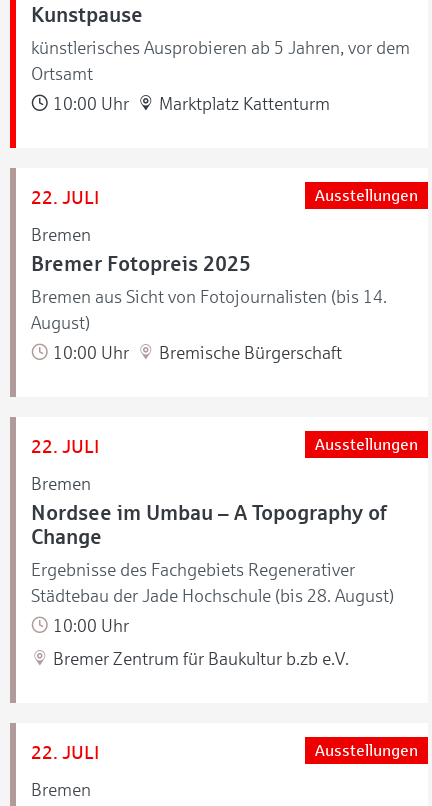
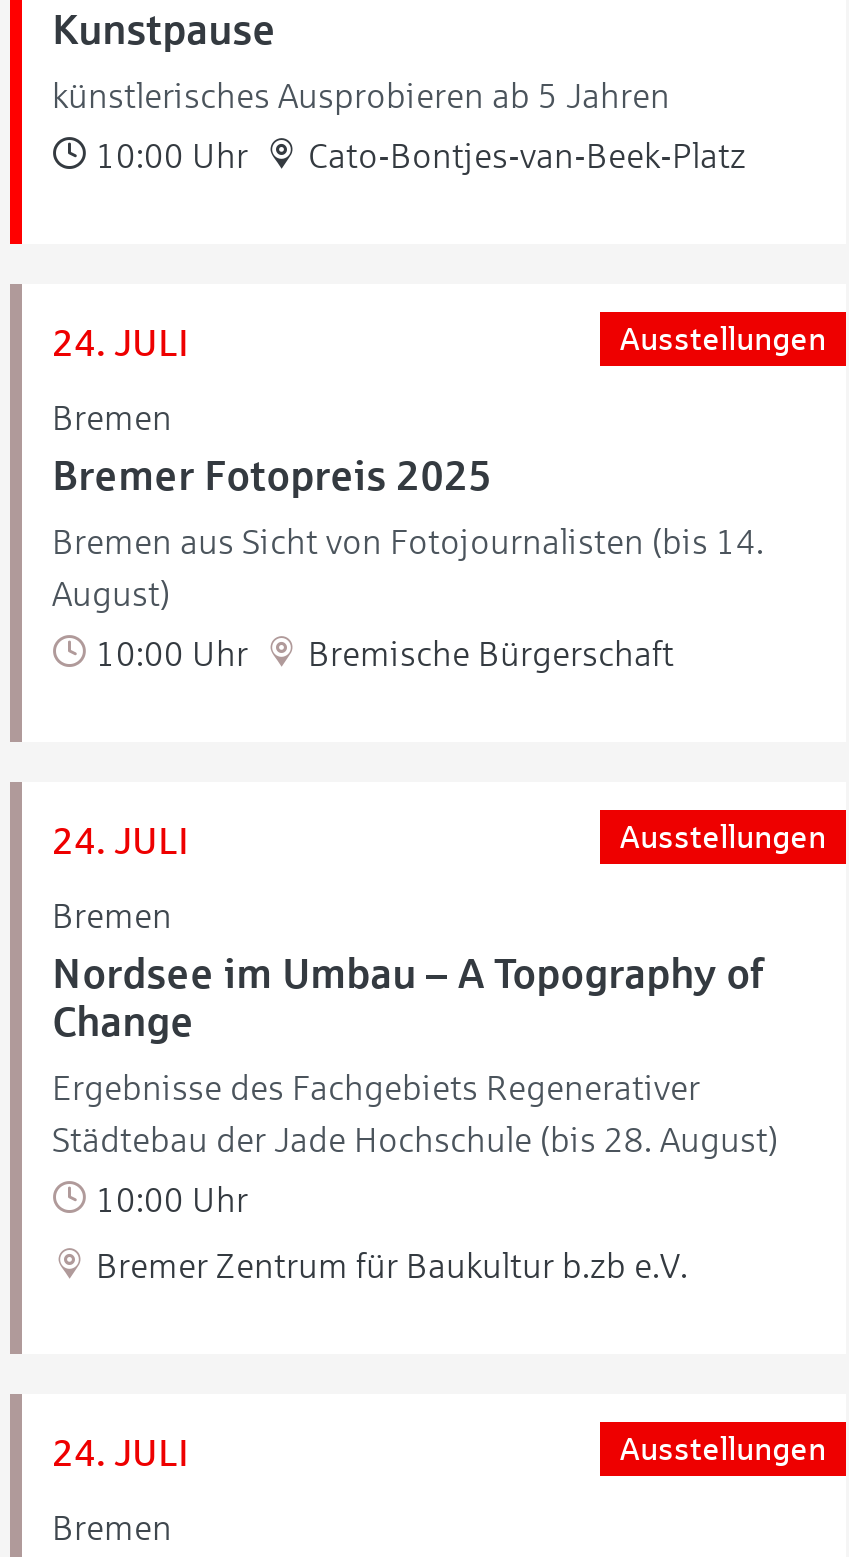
- künstlerisches Ausprobieren ab 5 Jahren, vor dem
- Ortsamt
+ künstlerisches Ausprobieren ab 5 Jahren

- Marktplatz Kattenturm
+ Cato-Bontjes-van-Beek-Platz

- 22. JULI
+ 24. JULI

- 22. JULI
+ 24. JULI

- 22. JULI
+ 24. JULI
